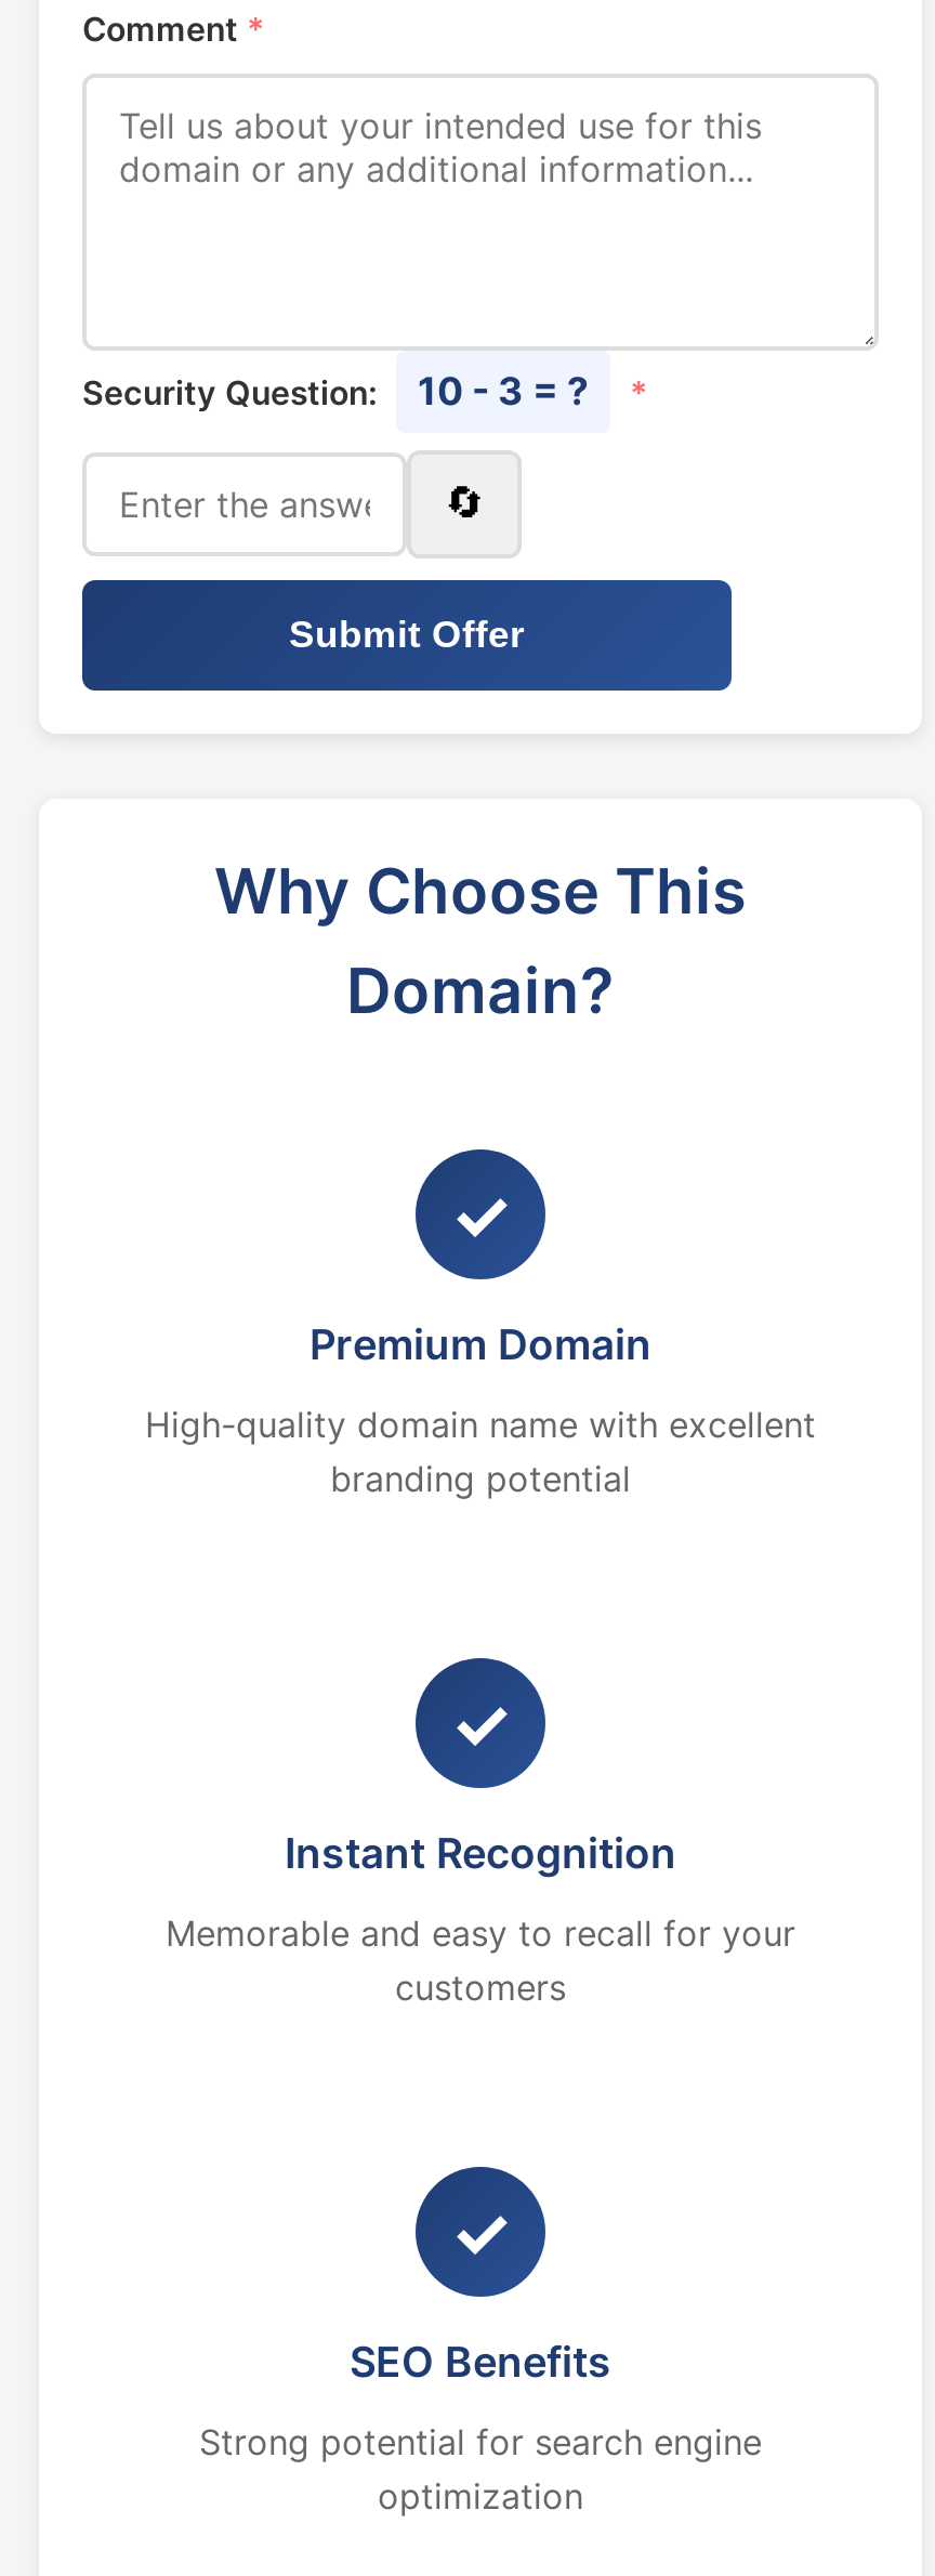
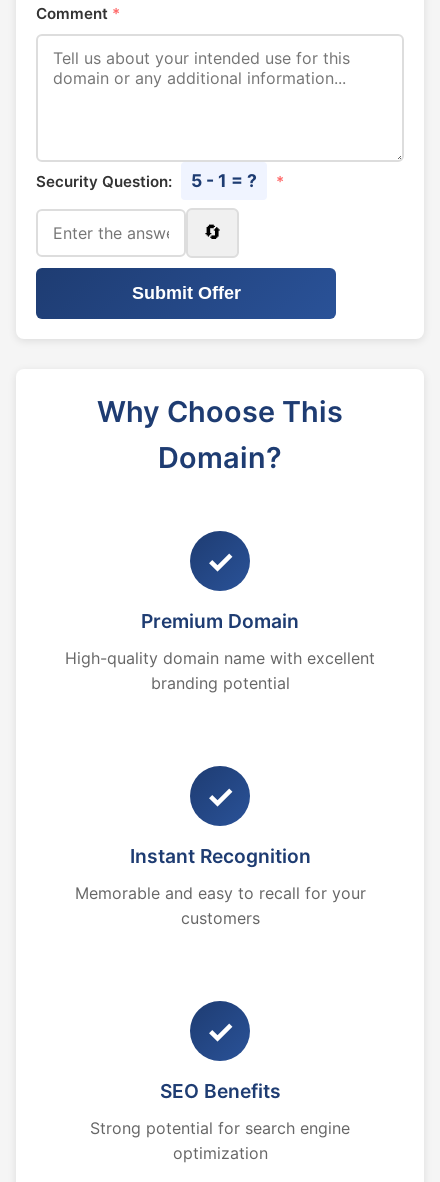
- 10 - 3 = ?
+ 5 - 1 = ?
